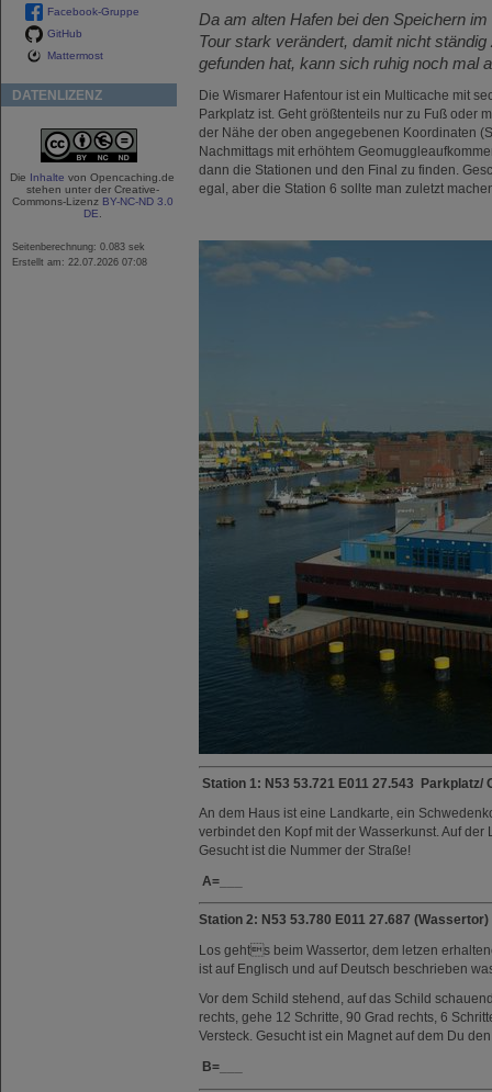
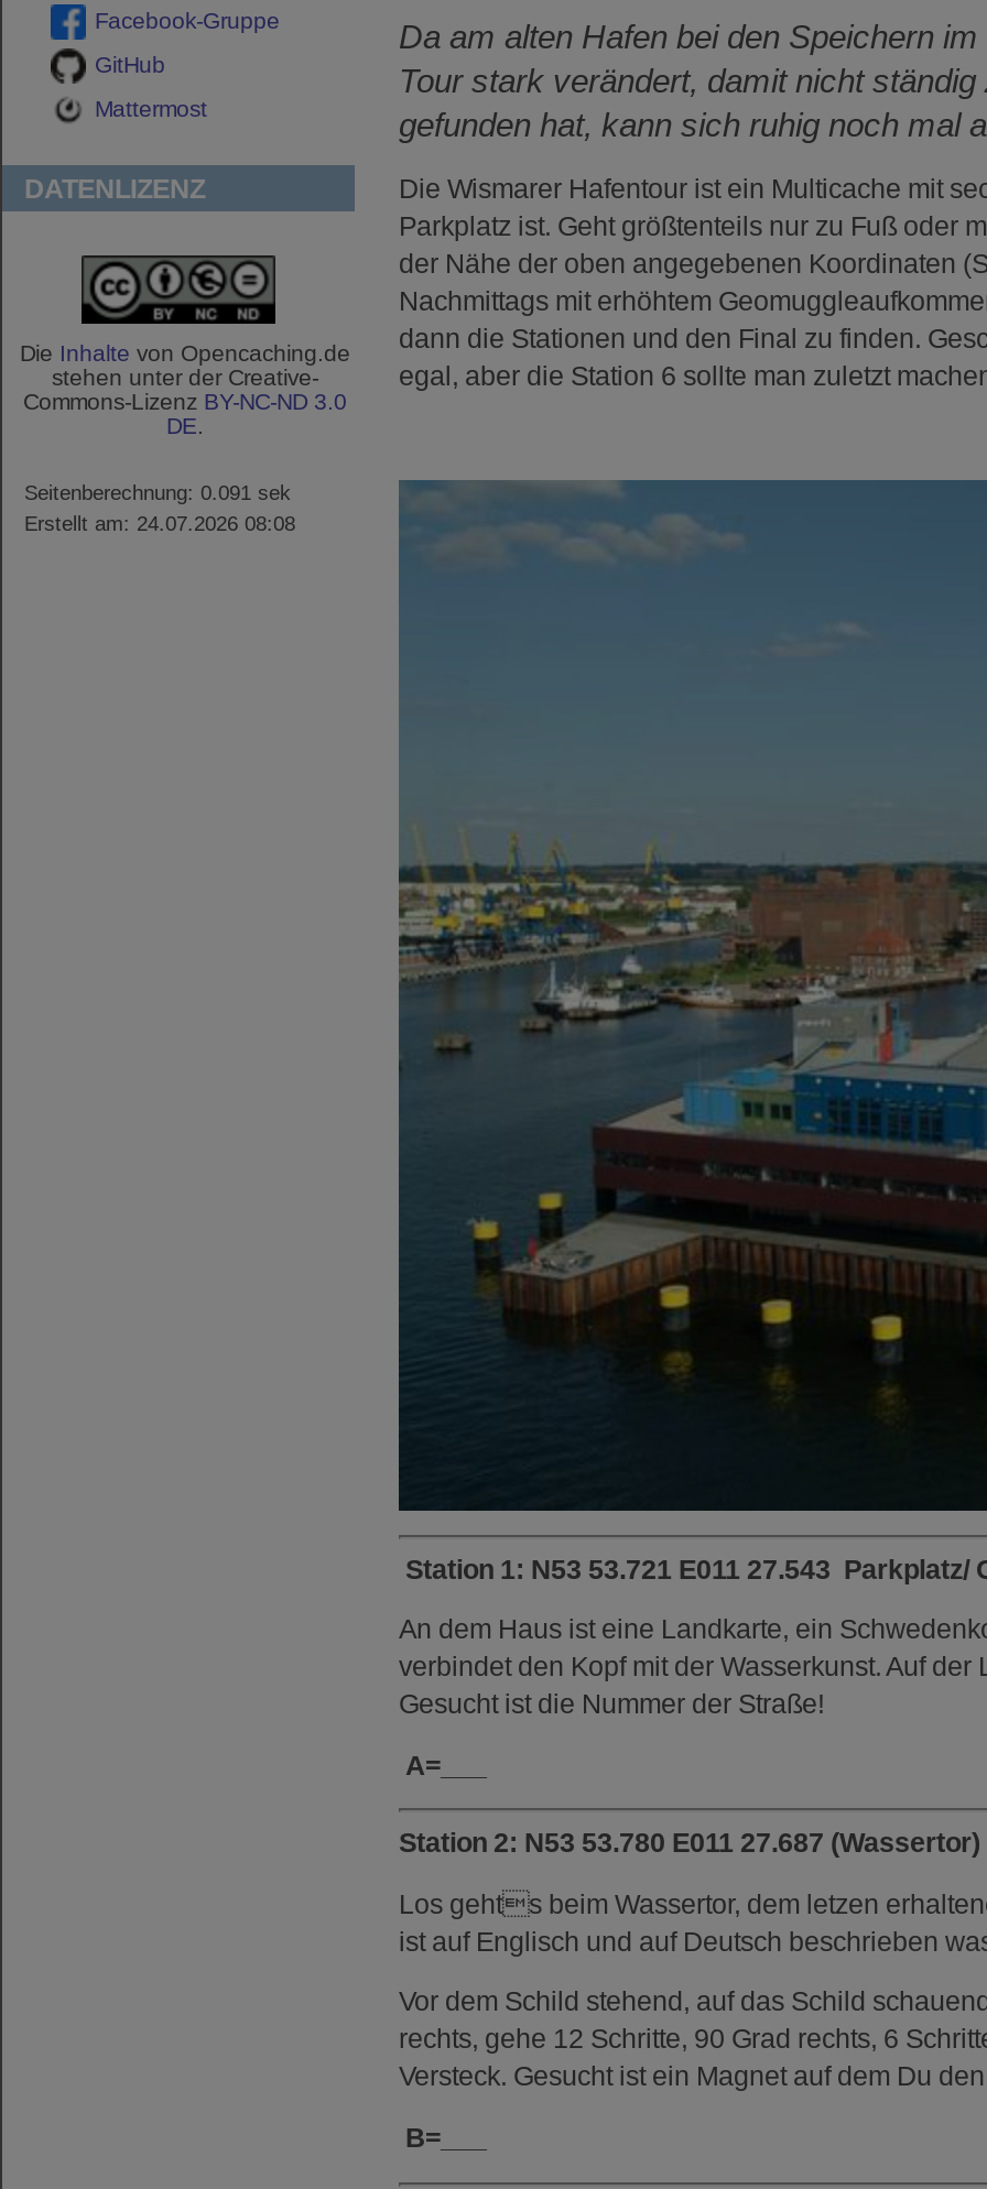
- Seitenberechnung: 0.083 sek
+ Seitenberechnung: 0.091 sek

- Erstellt am: 22.07.2026 07:08
+ Erstellt am: 24.07.2026 08:08
